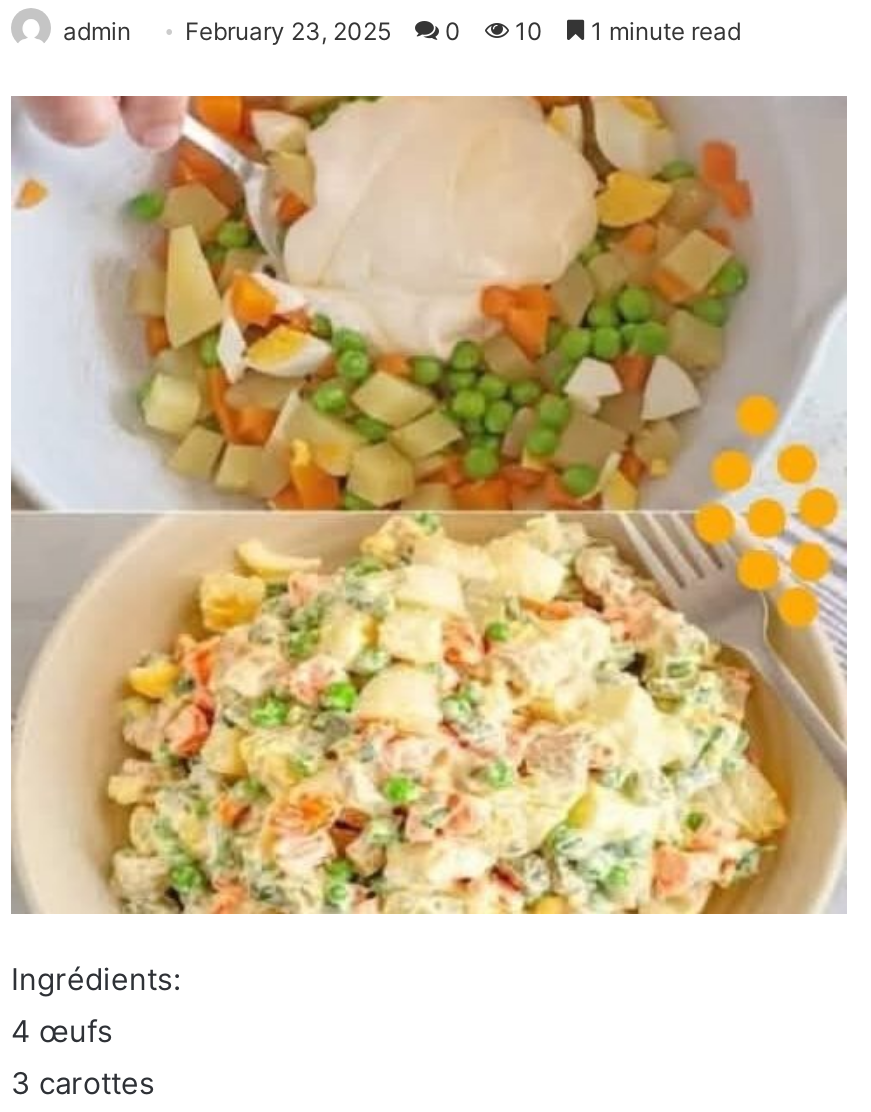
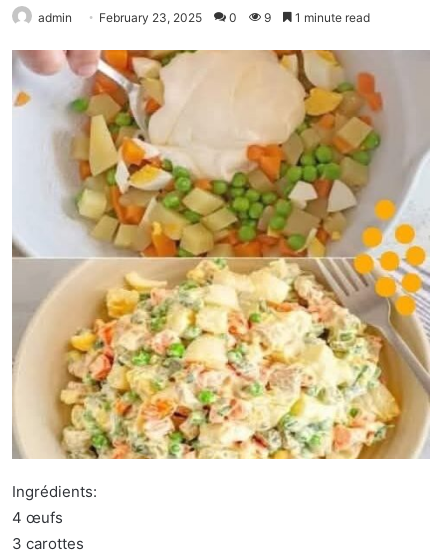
- admin February 23, 2025 0 10 1 minute read
+ admin February 23, 2025 0 9 1 minute read
